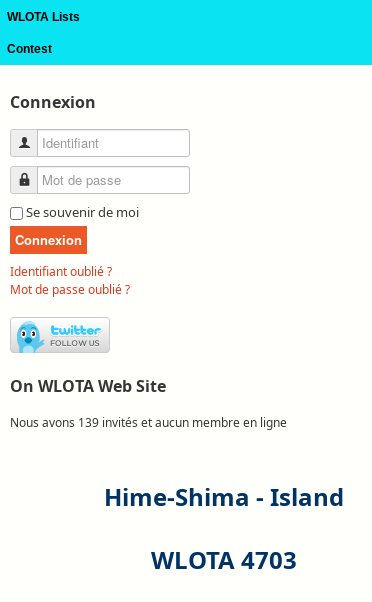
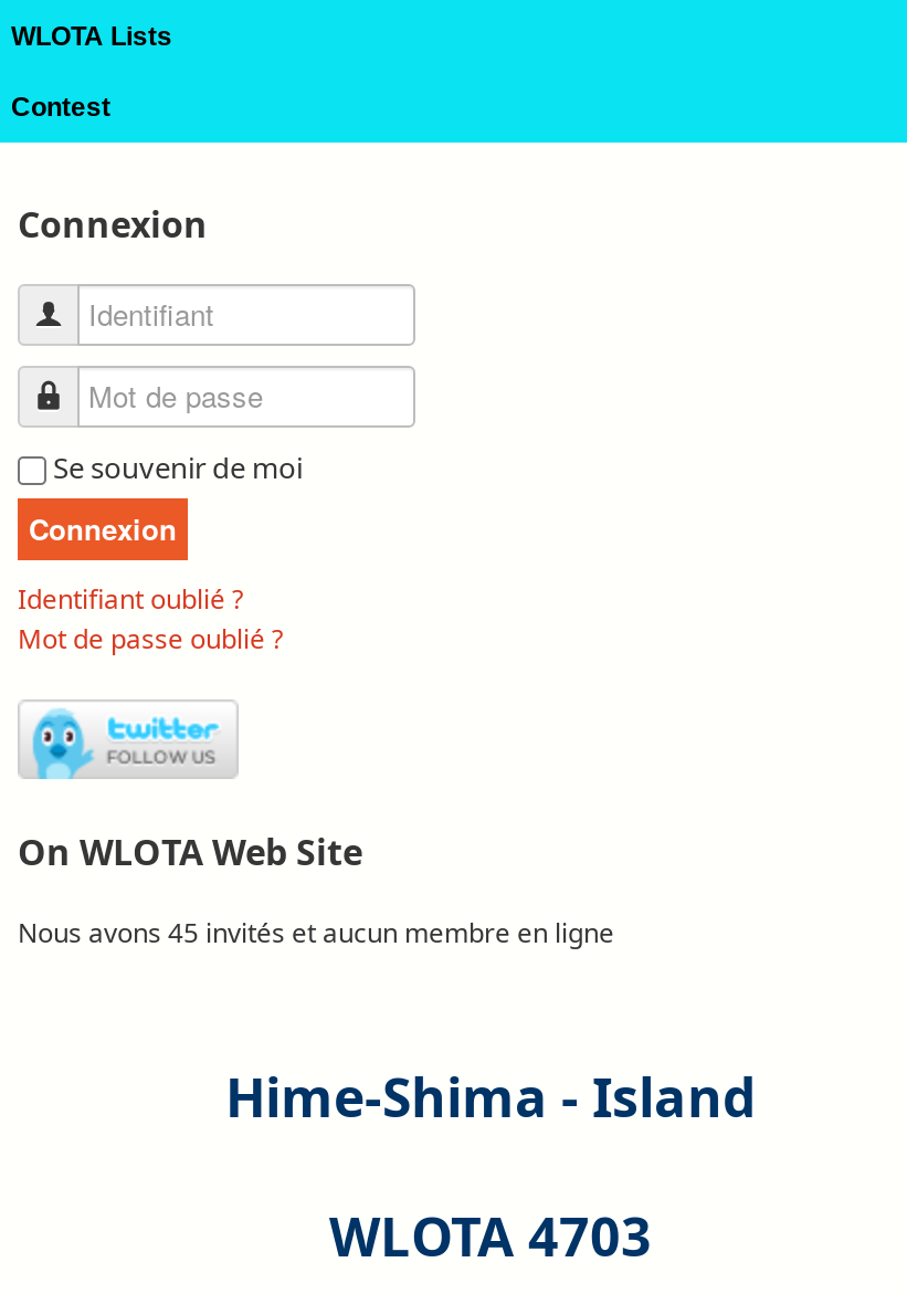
- Nous avons 139 invités et aucun membre en ligne
+ Nous avons 45 invités et aucun membre en ligne
